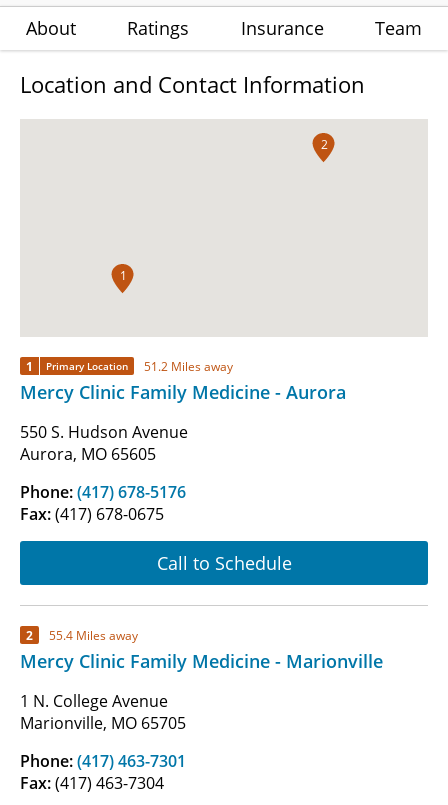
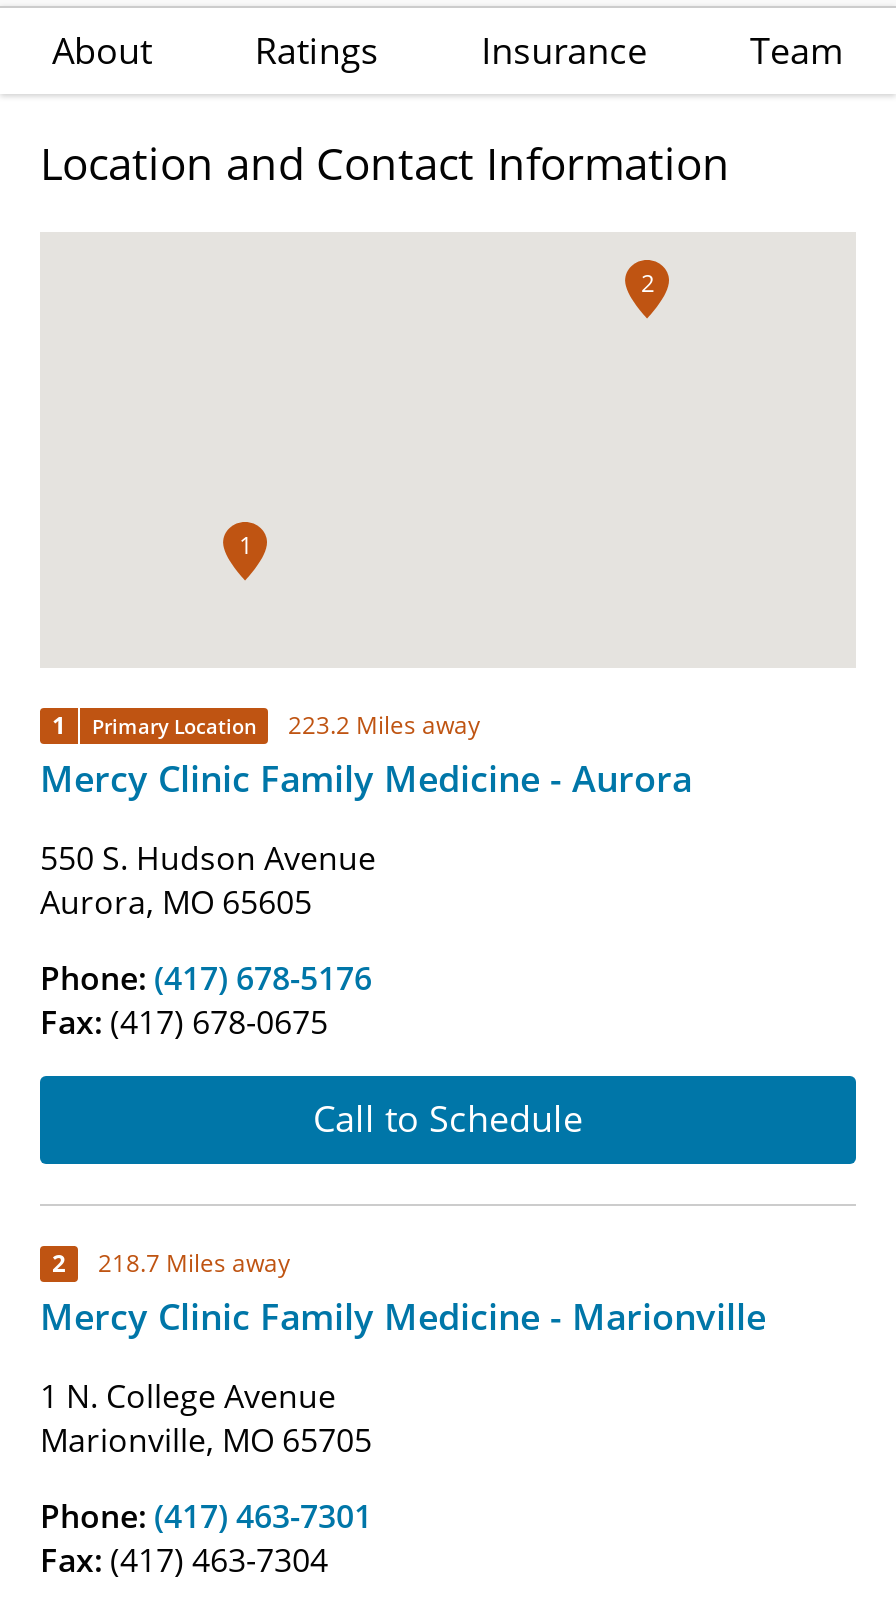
- 1 Primary Location 51.2 Miles away
+ 1 Primary Location 223.2 Miles away

- 2 55.4 Miles away
+ 2 218.7 Miles away
